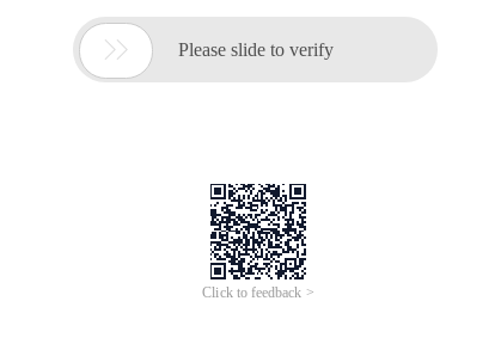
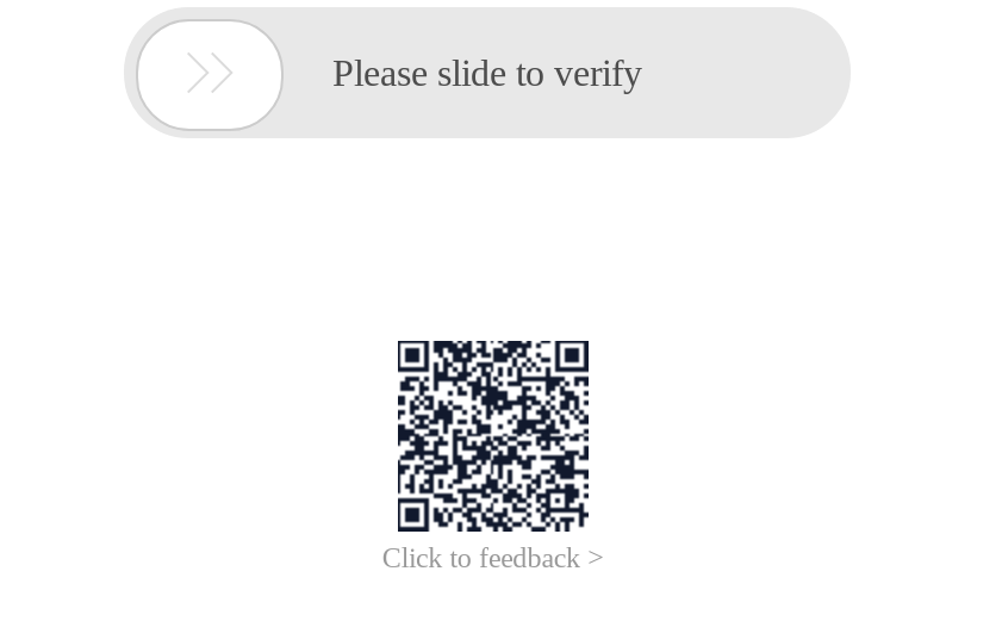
- [image]
+ [image]
